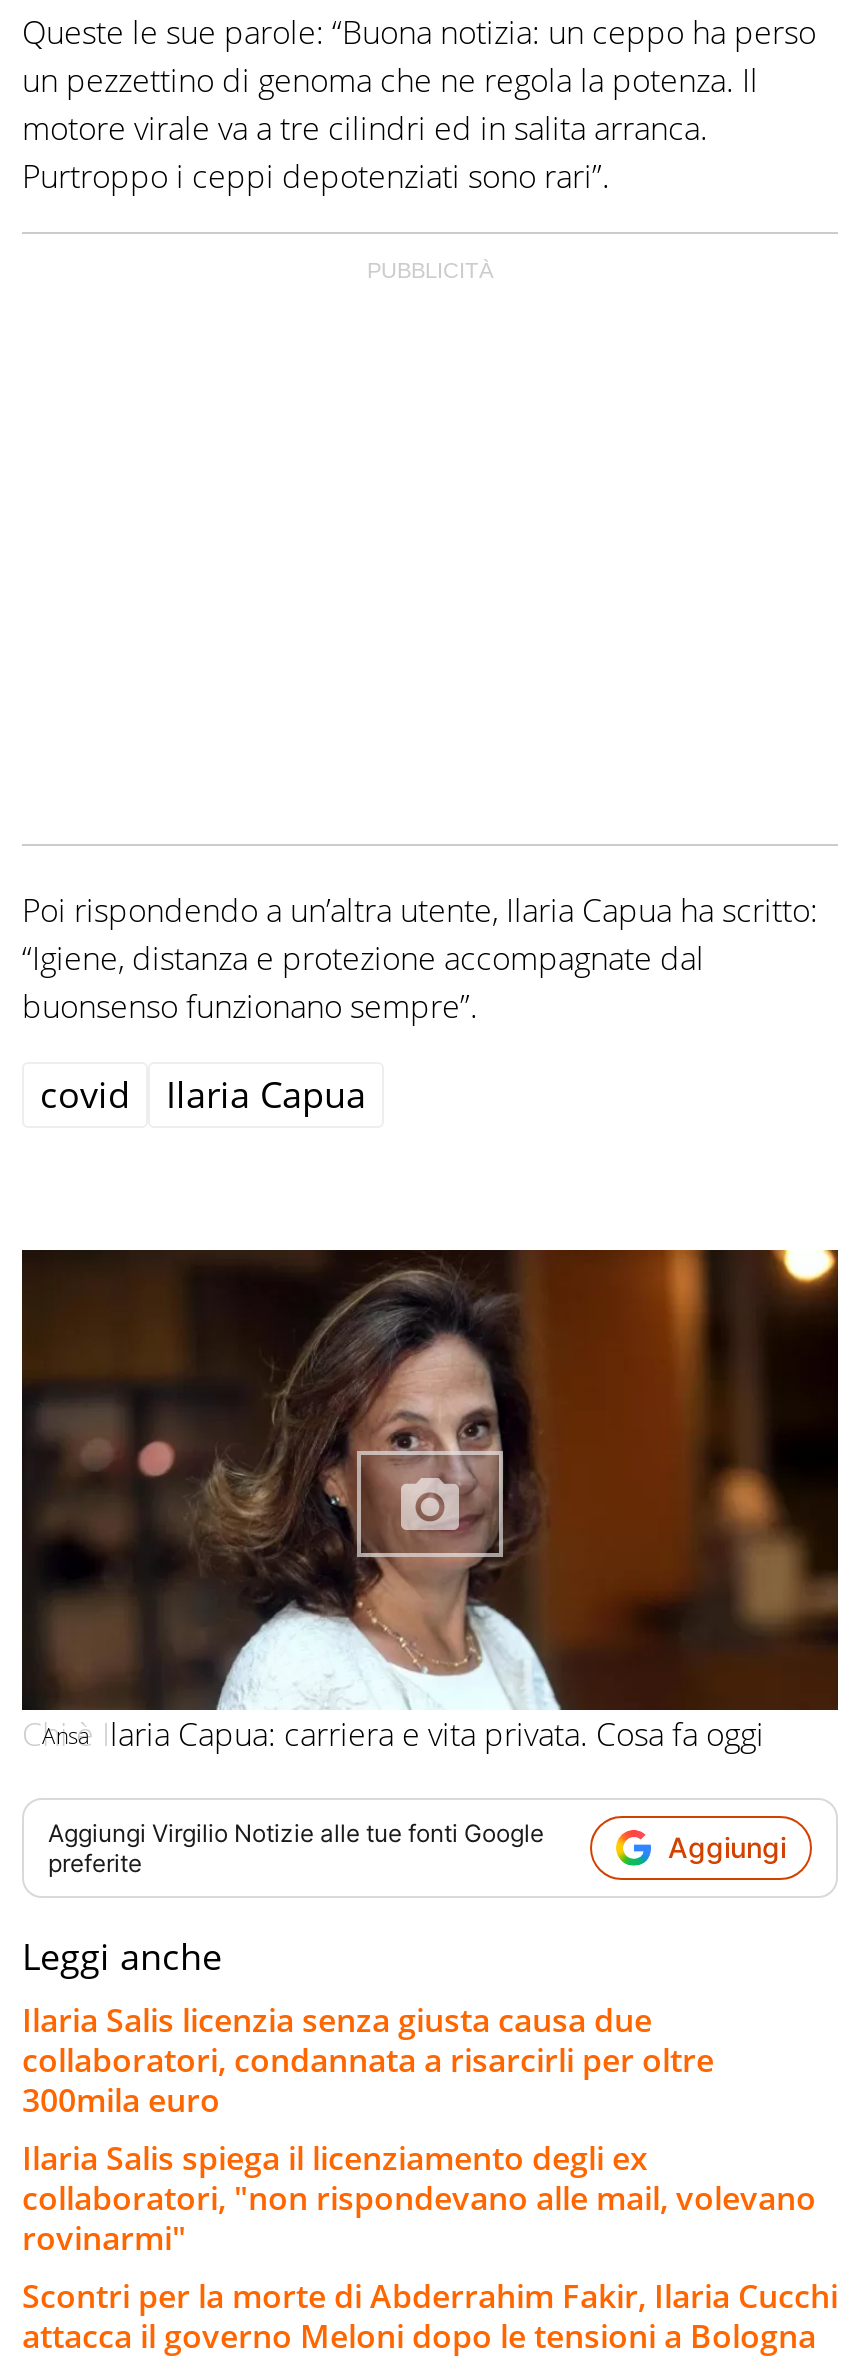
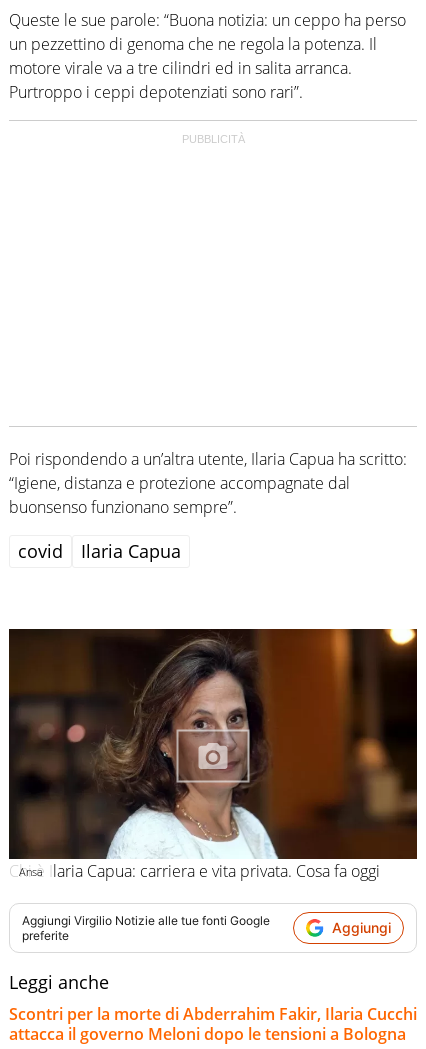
- Ilaria Salis licenzia senza giusta causa due
- collaboratori, condannata a risarcirli per oltre
- 300mila euro
- Ilaria Salis spiega il licenziamento degli ex
- collaboratori, "non rispondevano alle mail, volevano
- rovinarmi"
